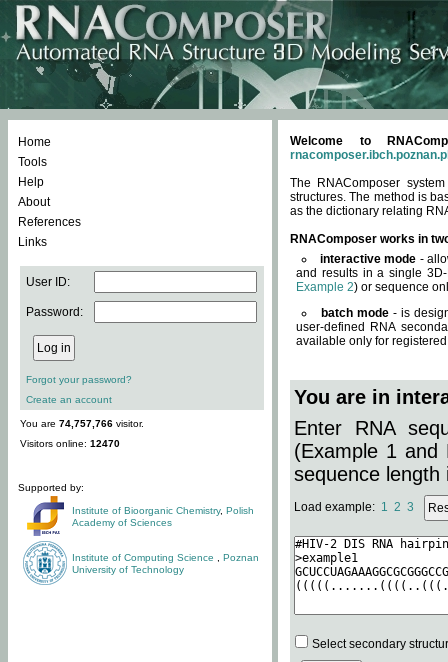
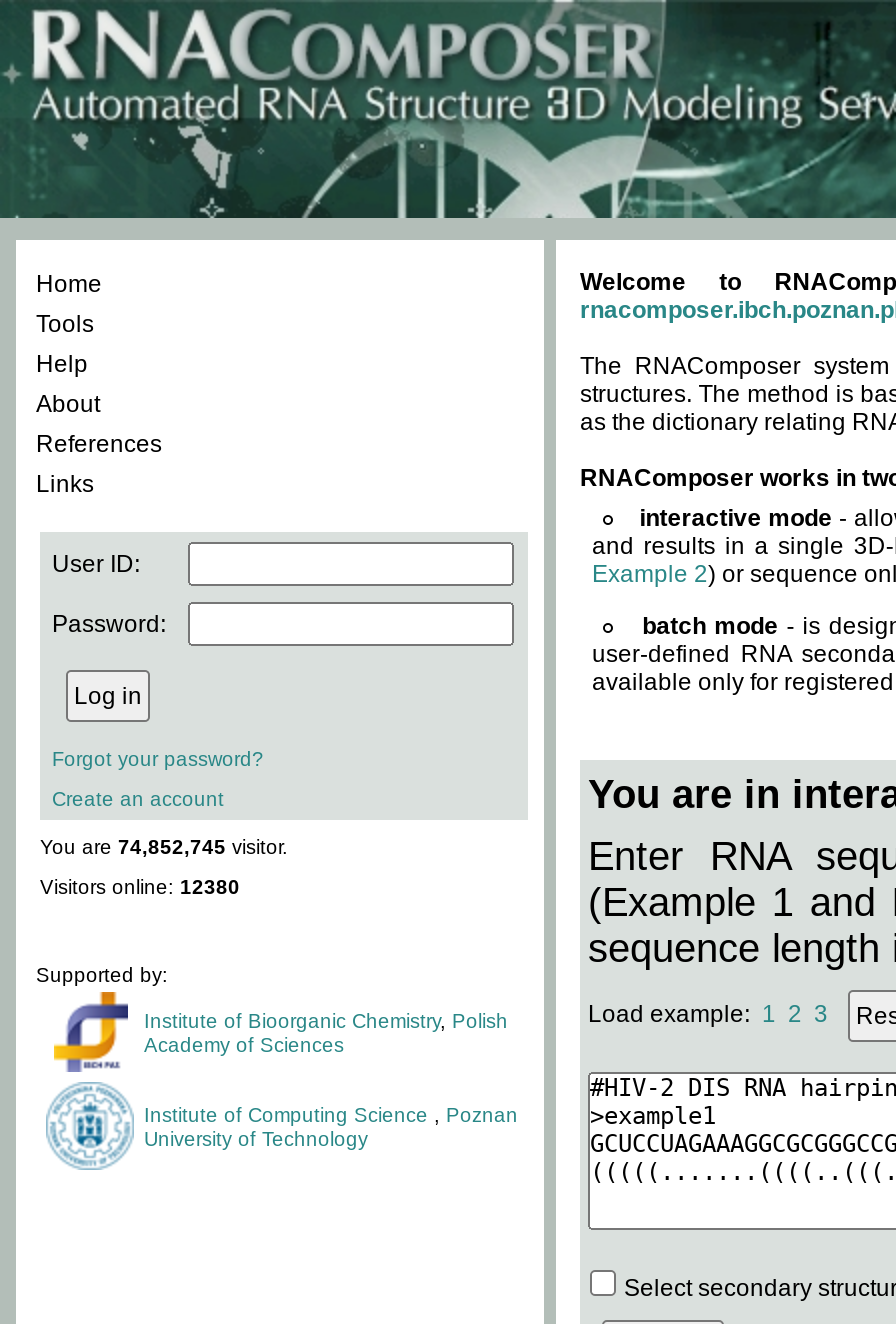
- You are 74,757,766 visitor.
+ You are 74,852,745 visitor.

- Visitors online: 12470
+ Visitors online: 12380
